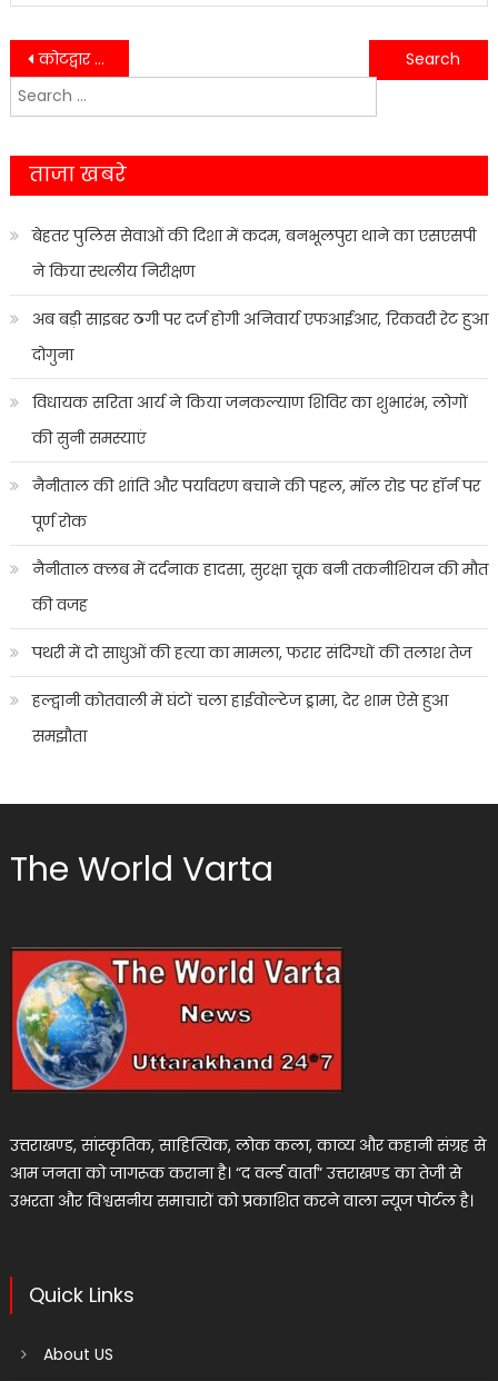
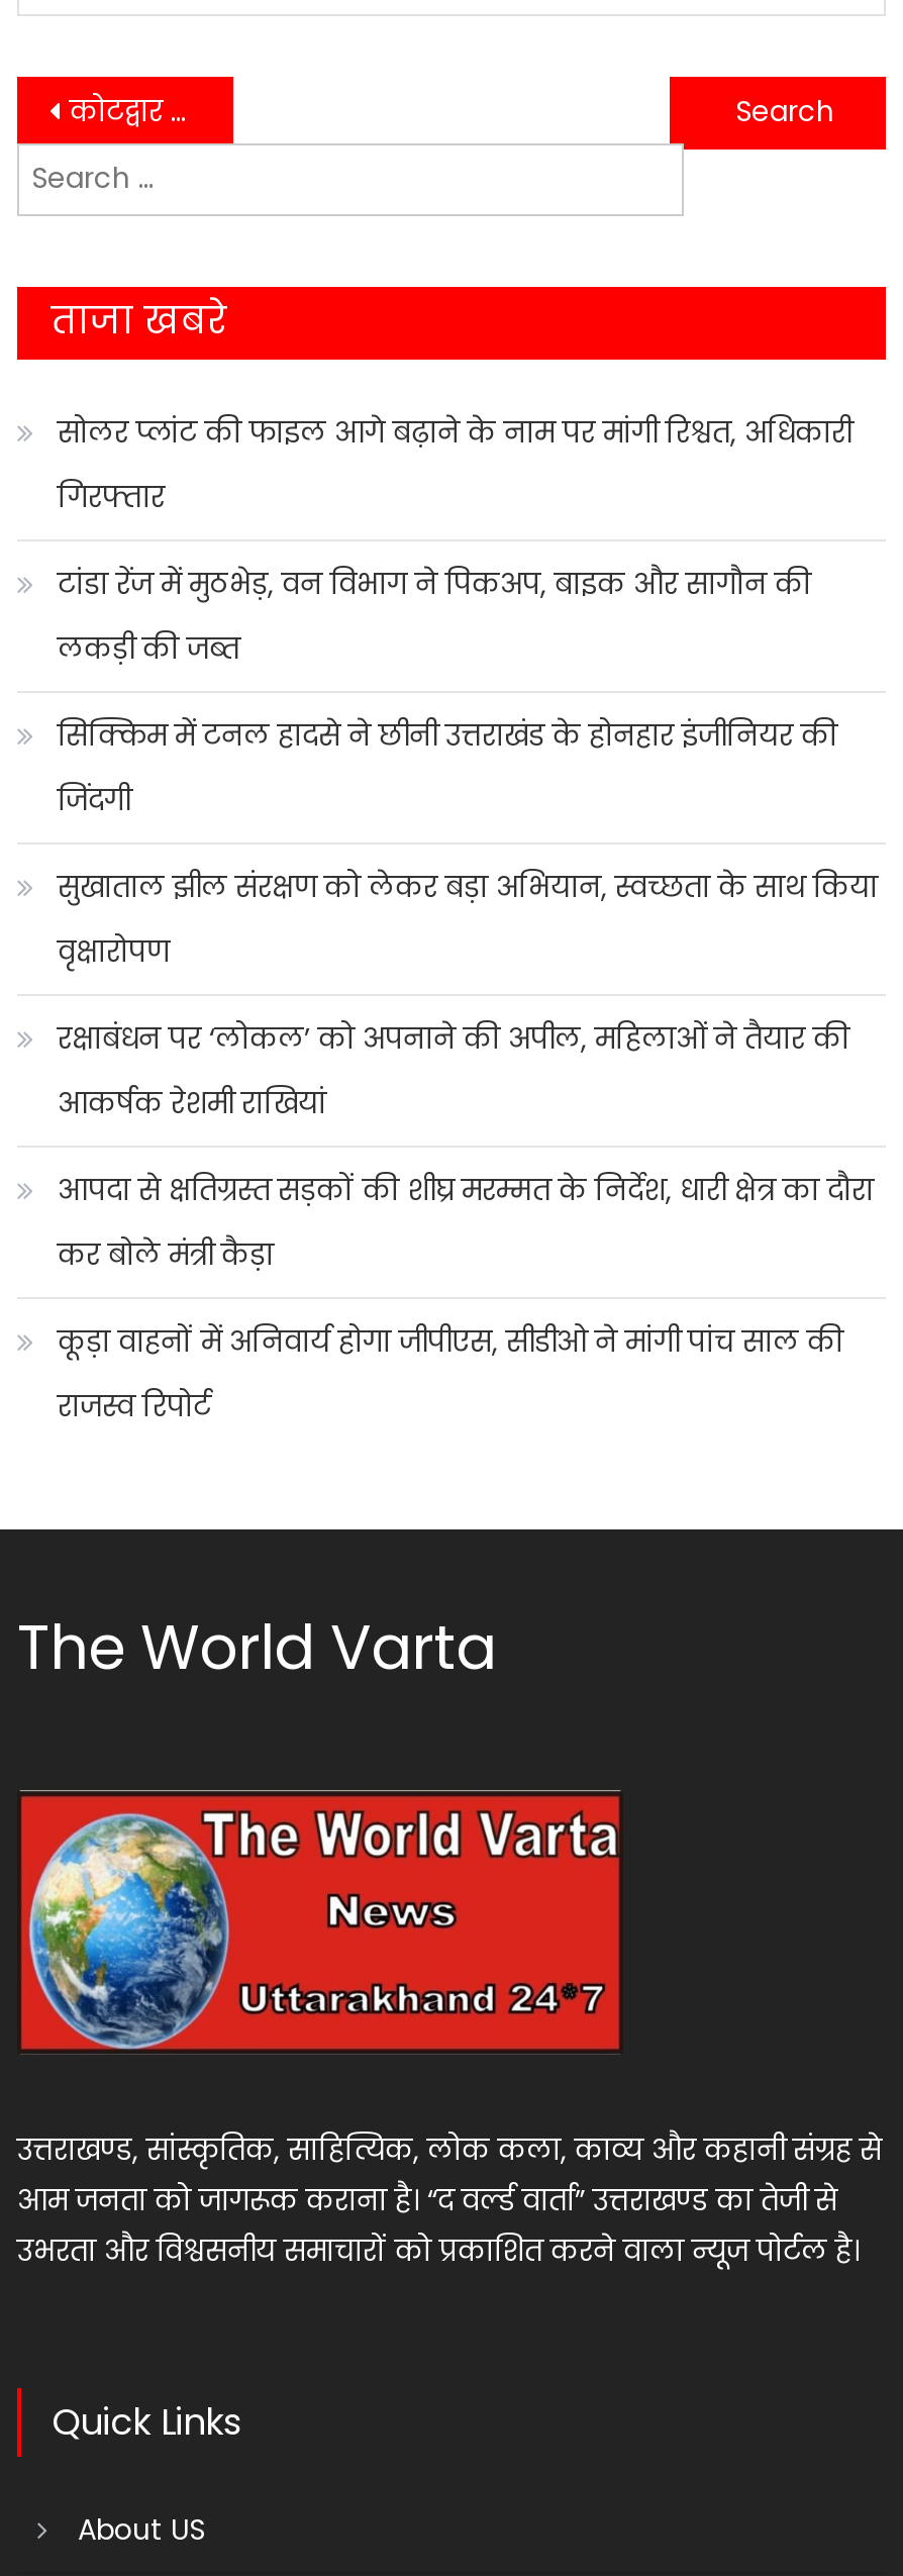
- बेहतर पुलिस सेवाओं की दिशा में कदम, बनभूलपुरा थाने का एसएसपी
- ने किया स्थलीय निरीक्षण
- अब बड़ी साइबर ठगी पर दर्ज होगी अनिवार्य एफआईआर, रिकवरी रेट हुआ
- दोगुना
- विधायक सरिता आर्य ने किया जनकल्याण शिविर का शुभारंभ, लोगों
- की सुनी समस्याएं
- नैनीताल की शांति और पर्यावरण बचाने की पहल, मॉल रोड पर हॉर्न पर
- पूर्ण रोक
- नैनीताल क्लब में दर्दनाक हादसा, सुरक्षा चूक बनी तकनीशियन की मौत
- की वजह
- पथरी में दो साधुओं की हत्या का मामला, फरार संदिग्धों की तलाश तेज
- हल्द्वानी कोतवाली में घंटों चला हाईवोल्टेज ड्रामा, देर शाम ऐसे हुआ
- समझौता
+ सोलर प्लांट की फाइल आगे बढ़ाने के नाम पर मांगी रिश्वत, अधिकारी
+ गिरफ्तार
+ टांडा रेंज में मुठभेड़, वन विभाग ने पिकअप, बाइक और सागौन की
+ लकड़ी की जब्त
+ सिक्किम में टनल हादसे ने छीनी उत्तराखंड के होनहार इंजीनियर की
+ जिंदगी
+ सुखाताल झील संरक्षण को लेकर बड़ा अभियान, स्वच्छता के साथ किया
+ वृक्षारोपण
+ रक्षाबंधन पर ‘लोकल’ को अपनाने की अपील, महिलाओं ने तैयार की
+ आकर्षक रेशमी राखियां
+ आपदा से क्षतिग्रस्त सड़कों की शीघ्र मरम्मत के निर्देश, धारी क्षेत्र का दौरा
+ कर बोले मंत्री कैड़ा
+ कूड़ा वाहनों में अनिवार्य होगा जीपीएस, सीडीओ ने मांगी पांच साल की
+ राजस्व रिपोर्ट
